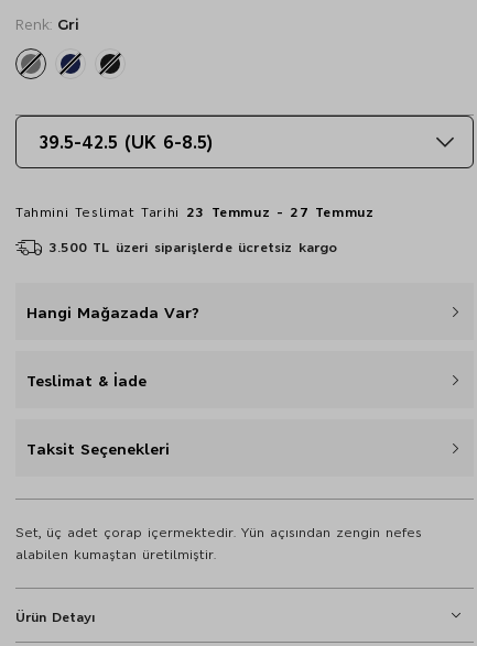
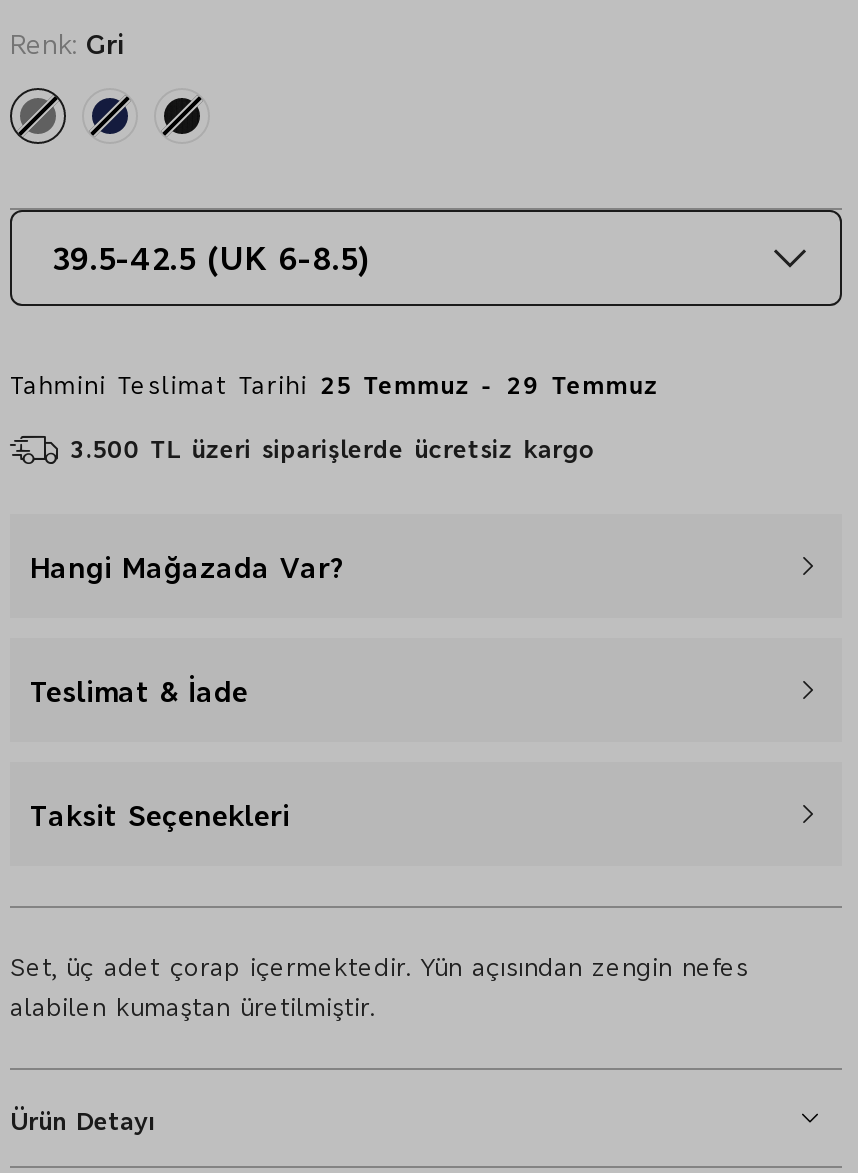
- Tahmini Teslimat Tarihi 23 Temmuz - 27 Temmuz
+ Tahmini Teslimat Tarihi 25 Temmuz - 29 Temmuz
